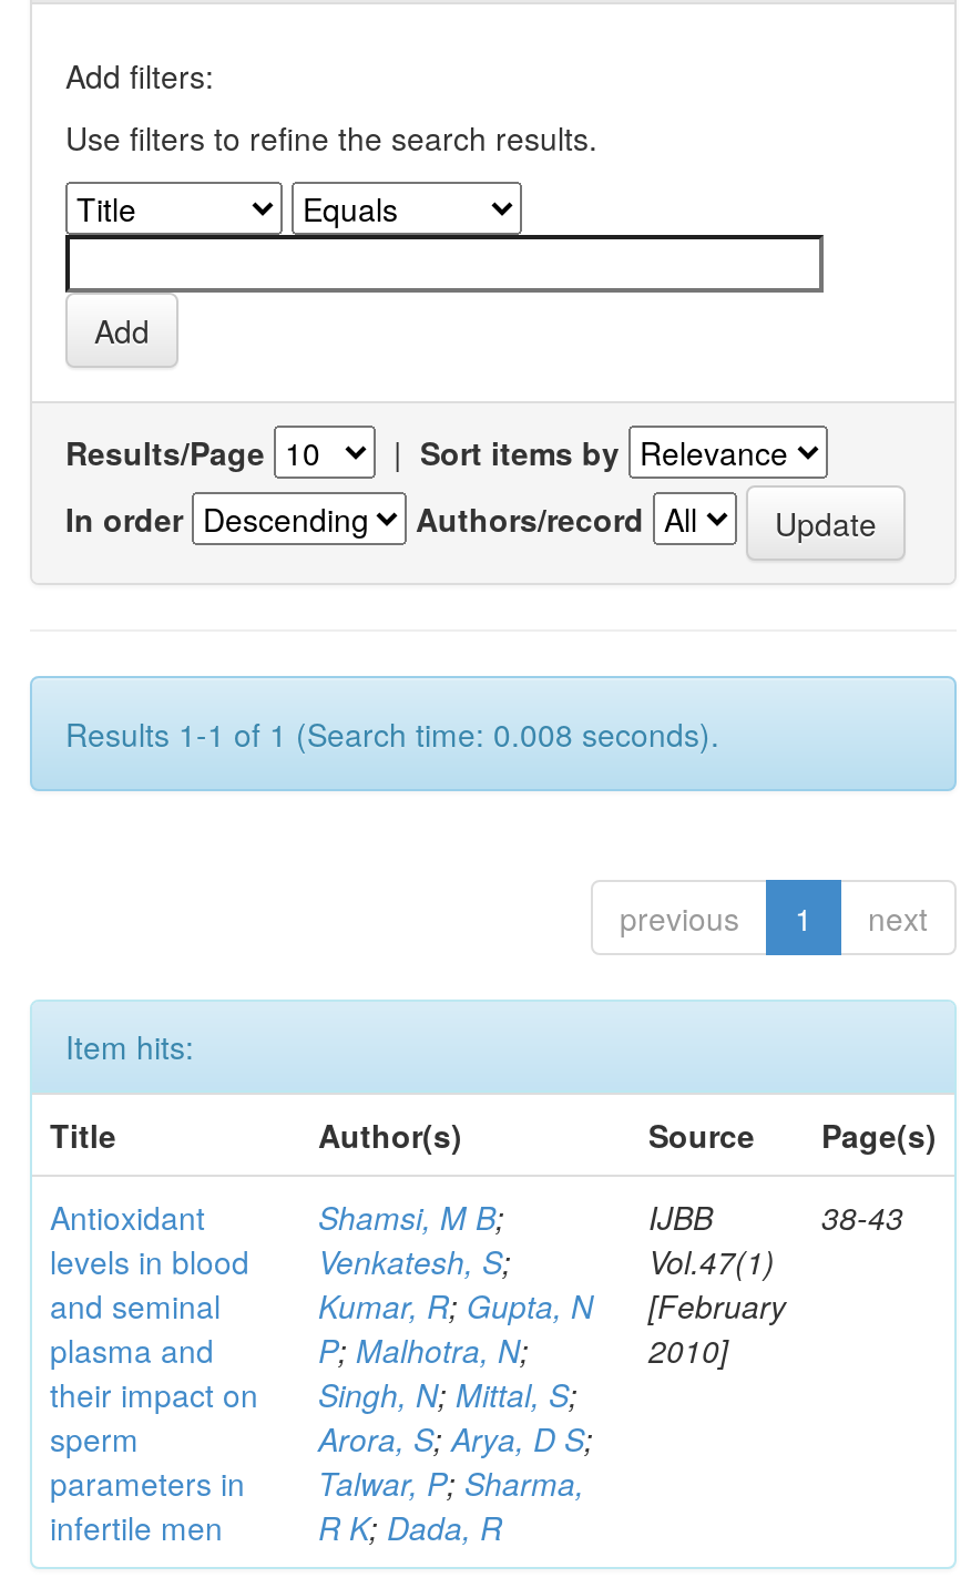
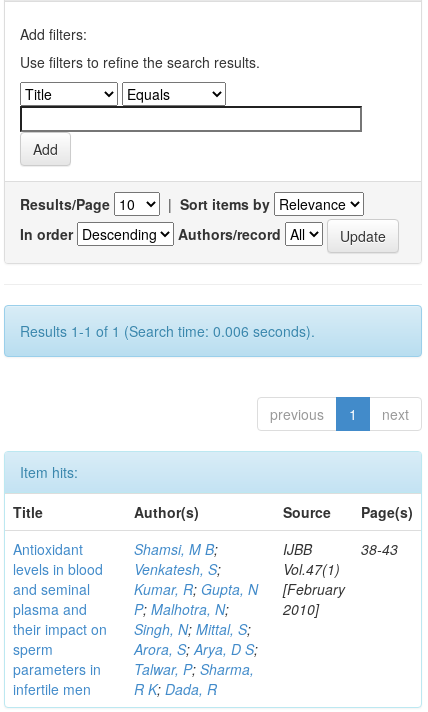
- Results 1-1 of 1 (Search time: 0.008 seconds).
+ Results 1-1 of 1 (Search time: 0.006 seconds).
